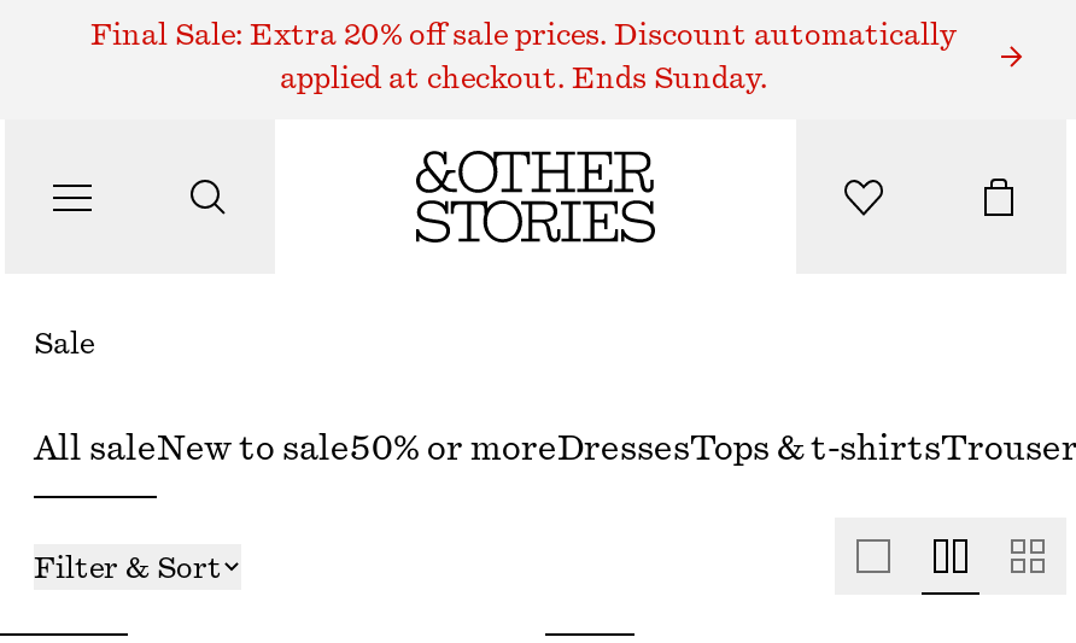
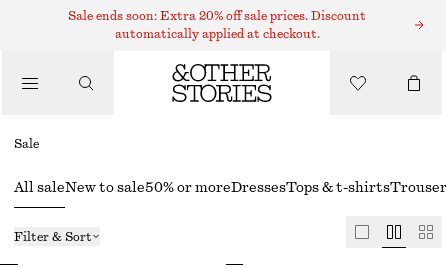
- Final Sale: Extra 20% off sale prices. Discount automatically
+ Sale ends soon: Extra 20% off sale prices. Discount

- applied at checkout. Ends Sunday.
+ automatically applied at checkout.
